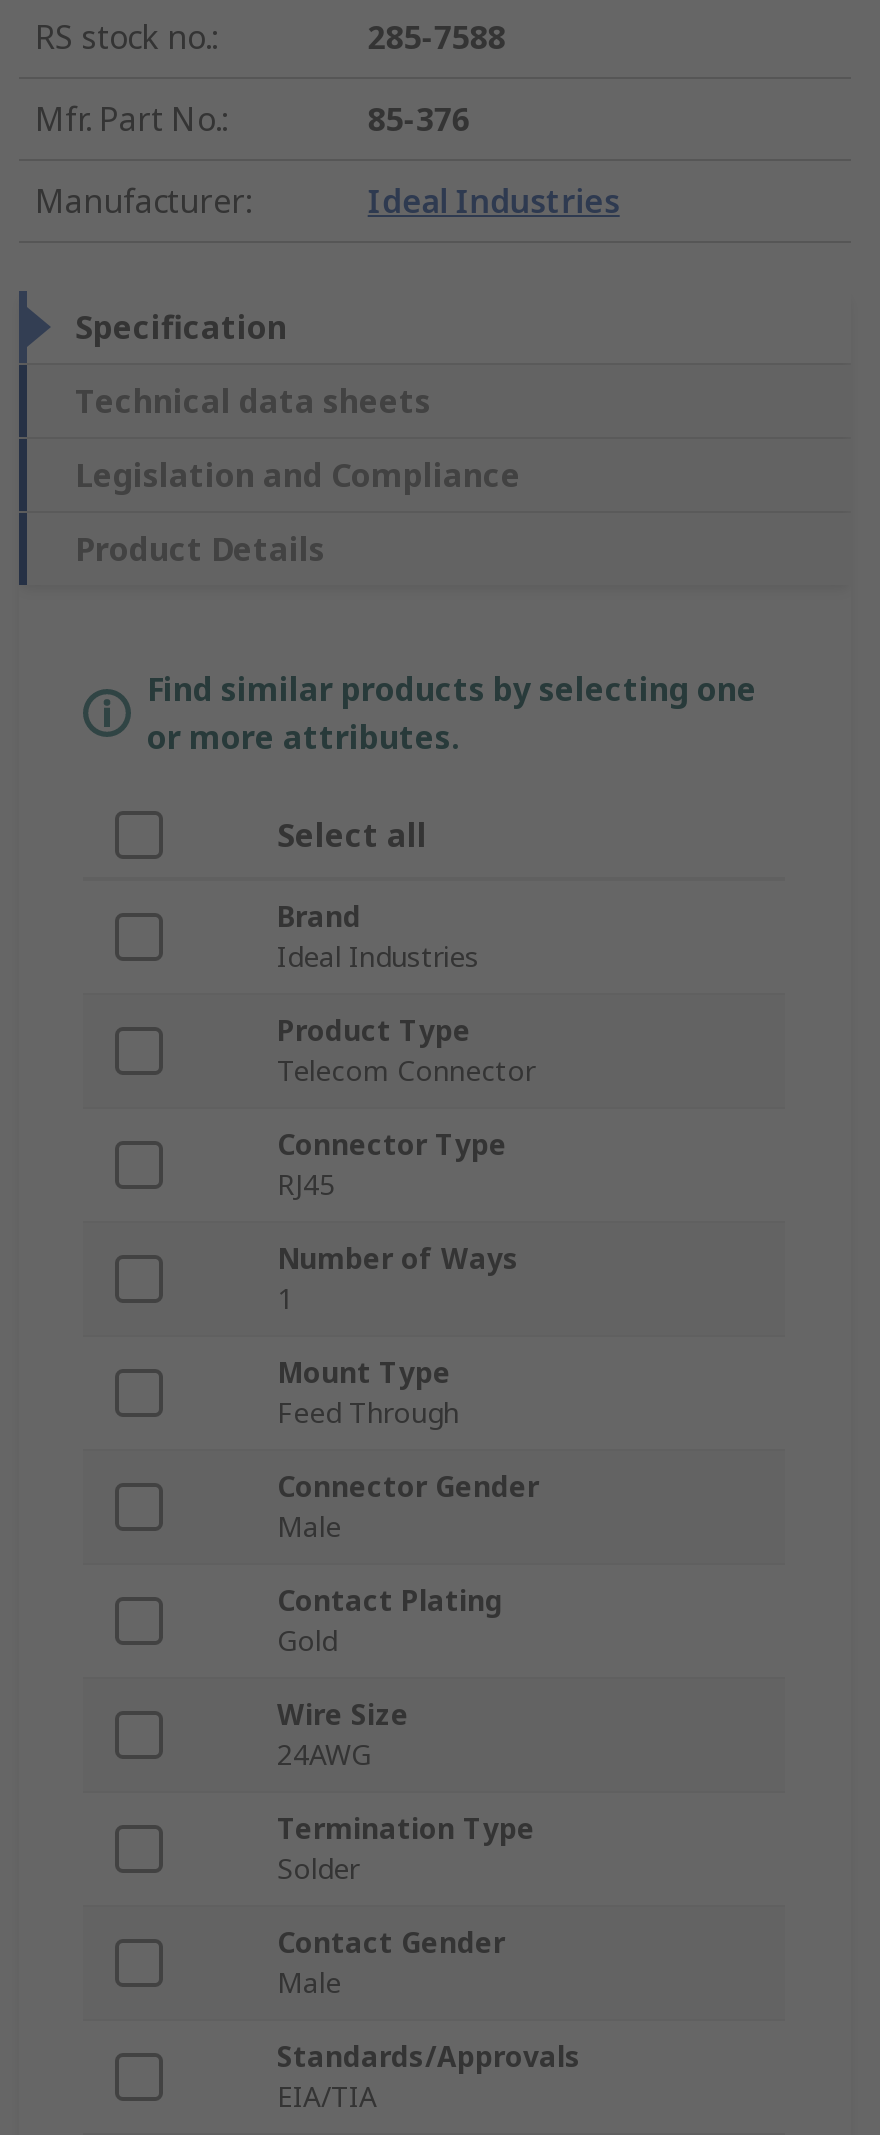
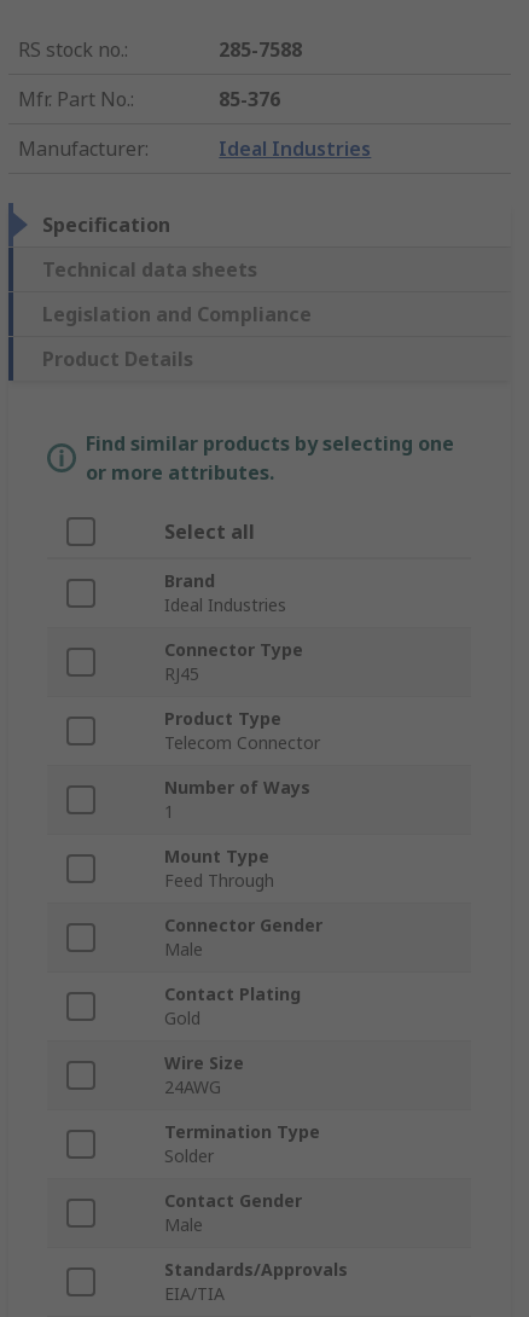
moved down: Product Type | Telecom Connector

moved up: Connector Type | RJ45
